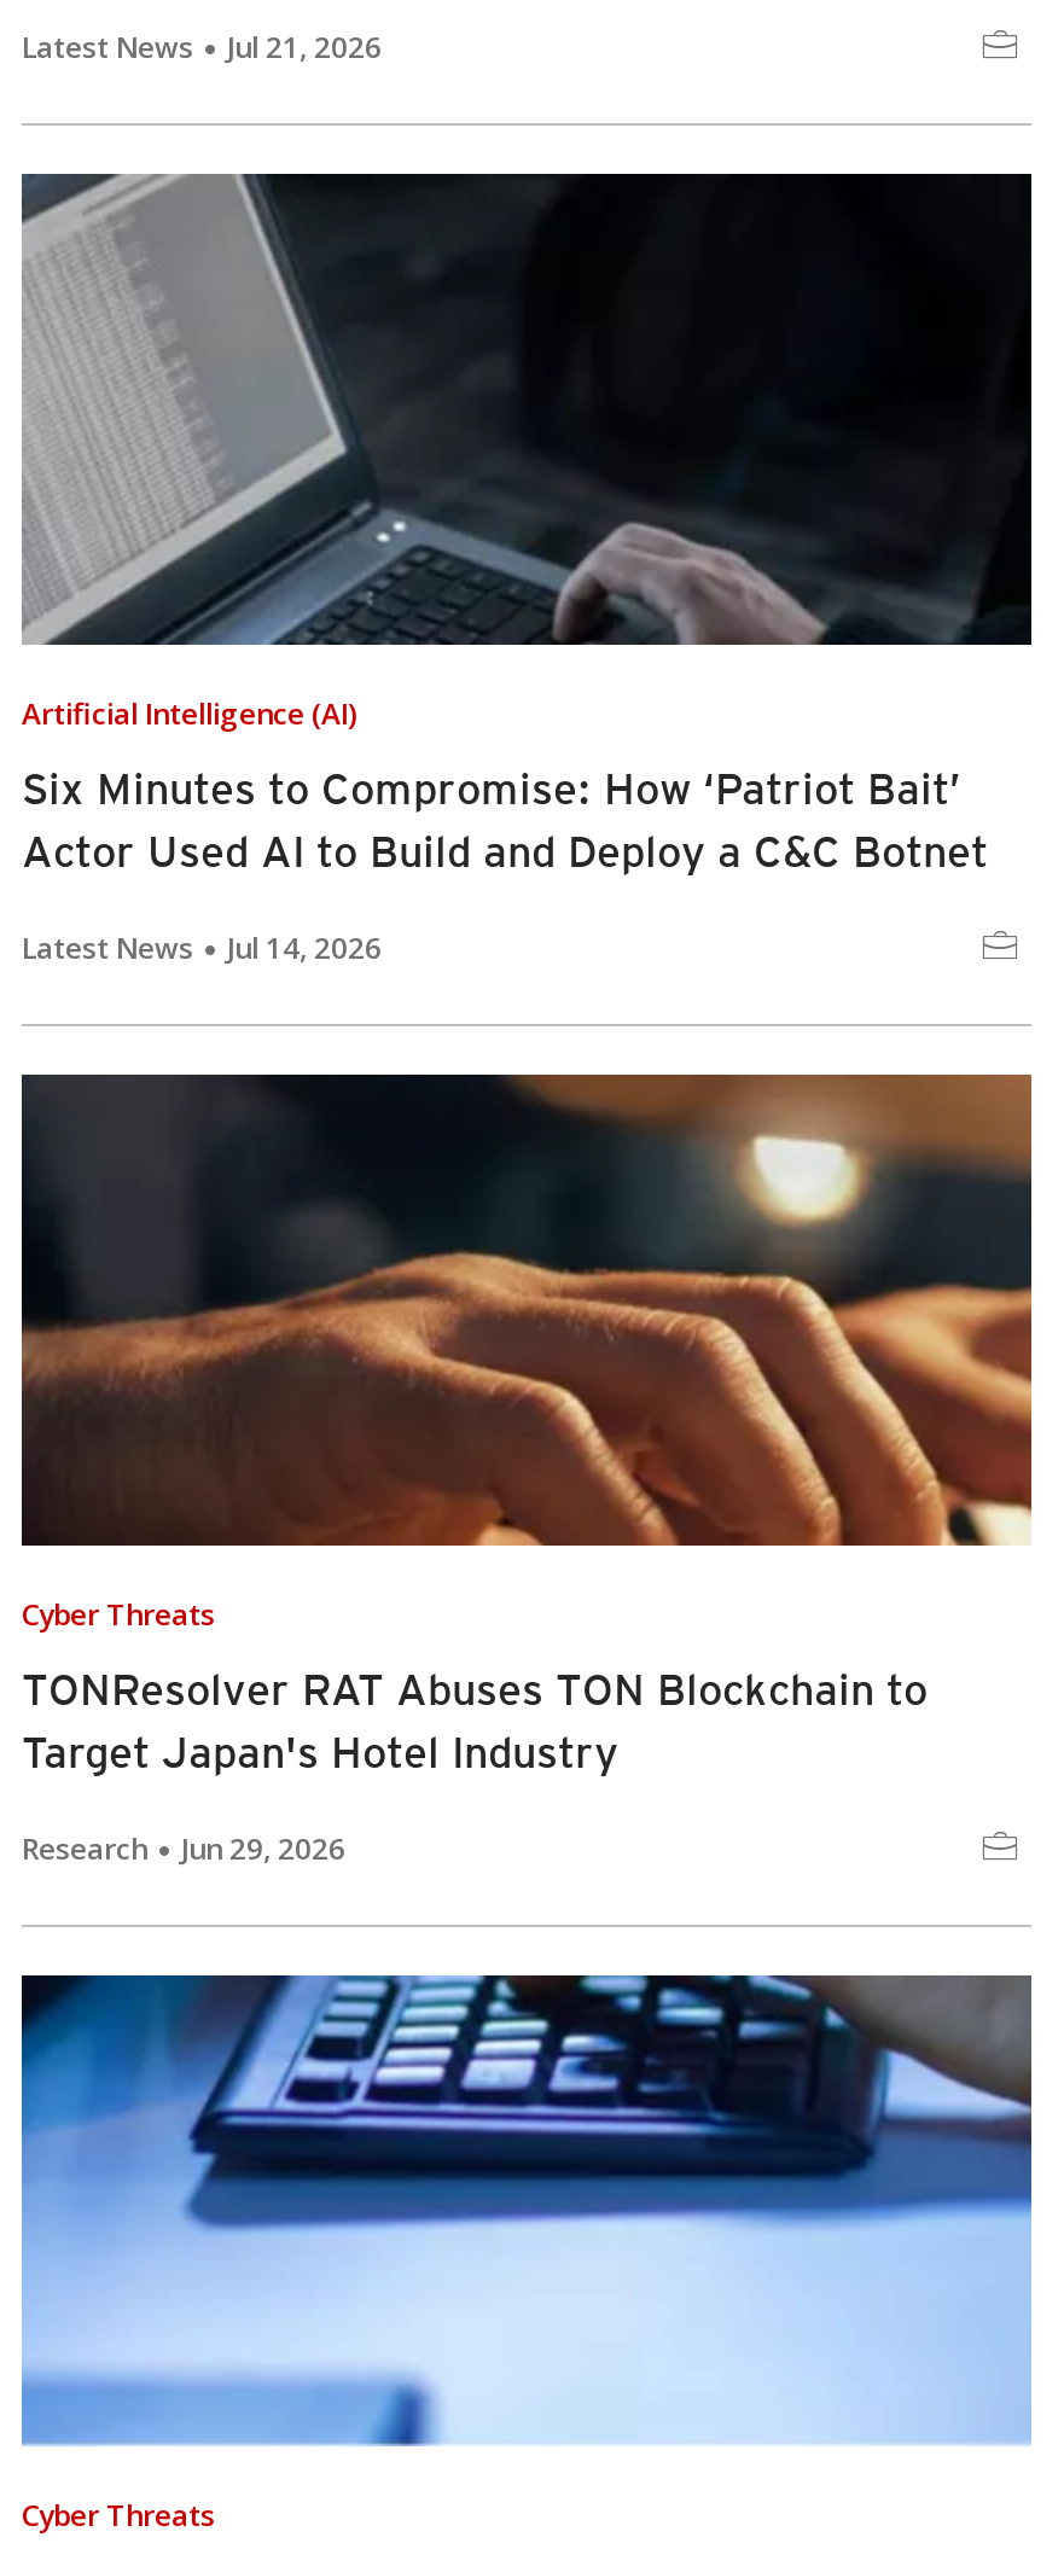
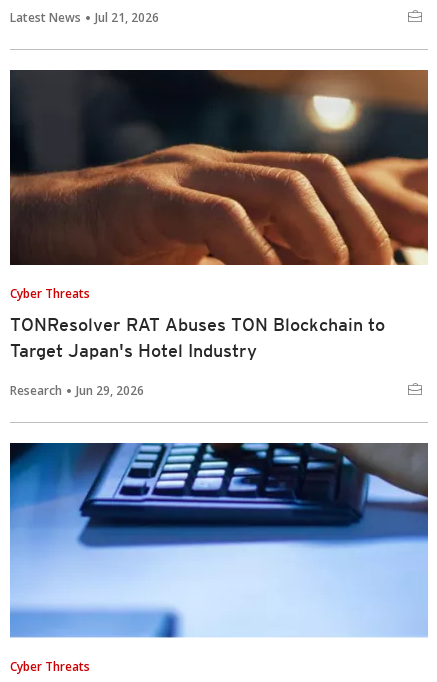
- [image]
- Artificial Intelligence (AI)
- Six Minutes to Compromise: How ‘Patriot Bait’
- Actor Used AI to Build and Deploy a C&C Botnet
- Latest News
- Jul 14, 2026
